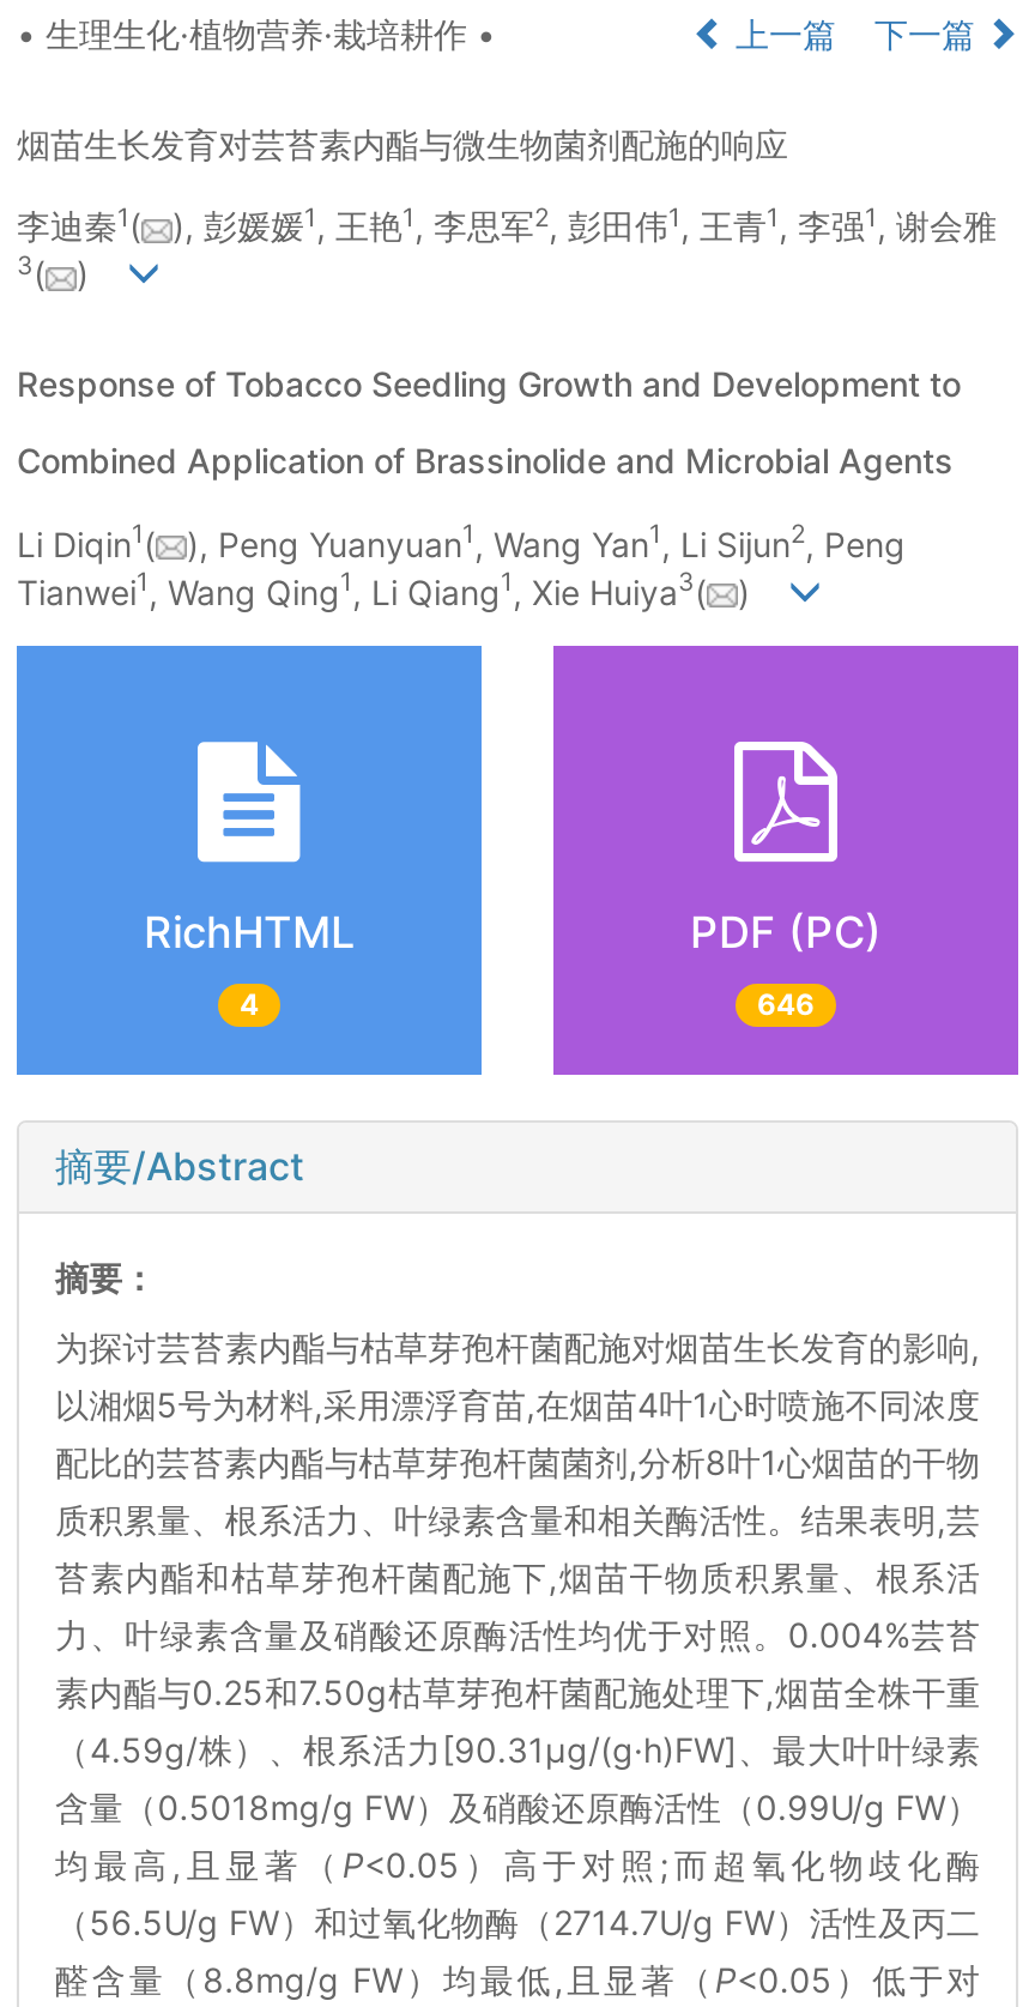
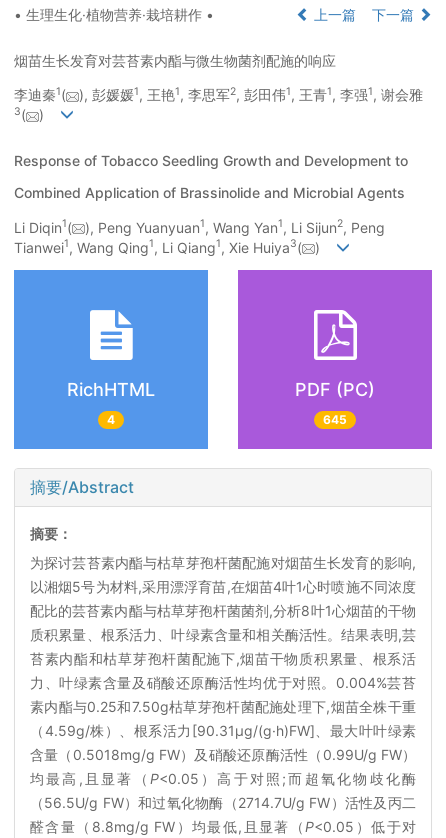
- 646
+ 645
